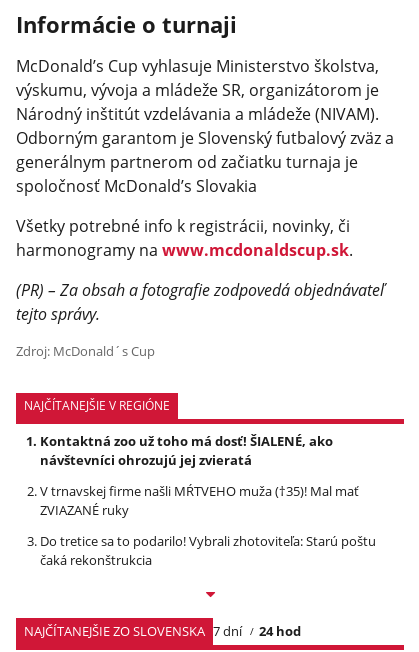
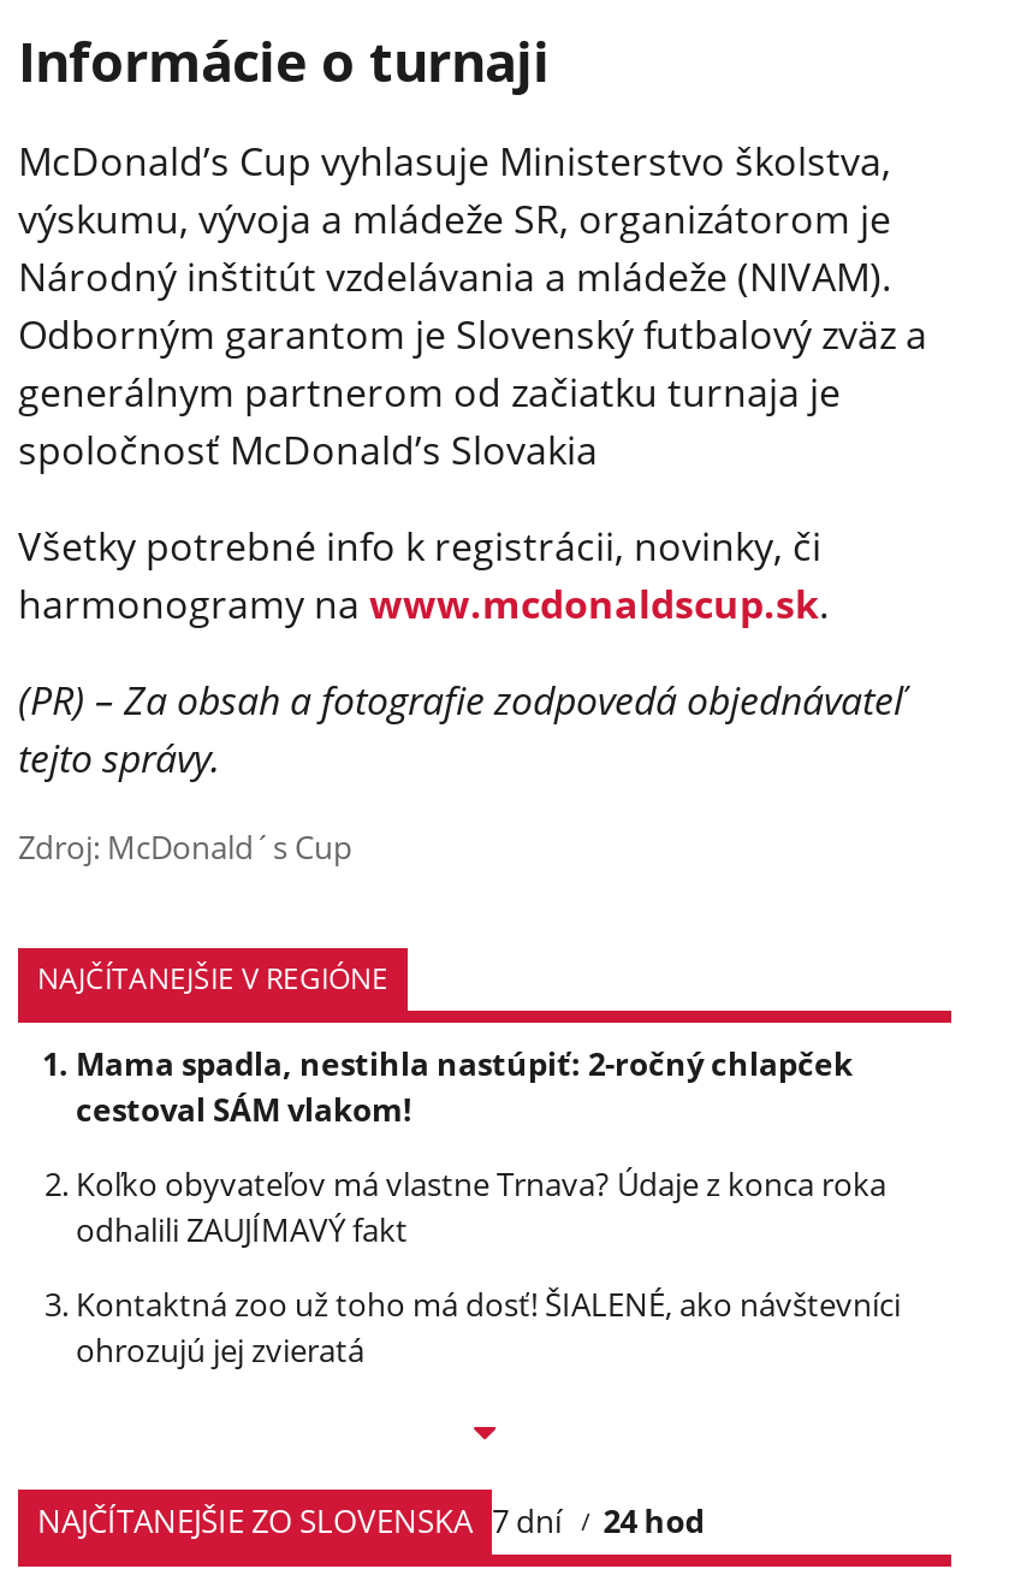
- Kontaktná zoo už toho má dosť! ŠIALENÉ, ako
- návštevníci ohrozujú jej zvieratá
+ Mama spadla, nestihla nastúpiť: 2-ročný chlapček
+ cestoval SÁM vlakom!

- V trnavskej firme našli MŔTVEHO muža (†35)! Mal mať
- ZVIAZANÉ ruky
+ Koľko obyvateľov má vlastne Trnava? Údaje z konca roka
+ odhalili ZAUJÍMAVÝ fakt

- Do tretice sa to podarilo! Vybrali zhotoviteľa: Starú poštu
- čaká rekonštrukcia
+ Kontaktná zoo už toho má dosť! ŠIALENÉ, ako návštevníci
+ ohrozujú jej zvieratá
